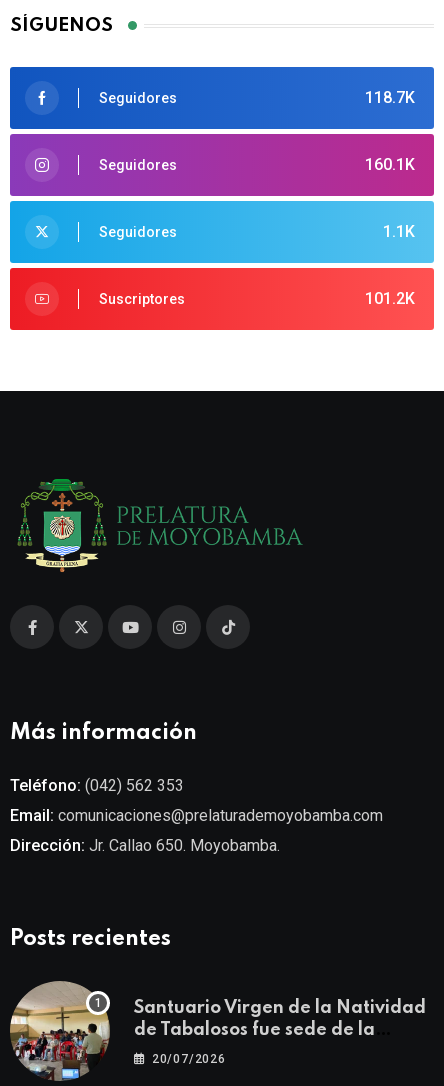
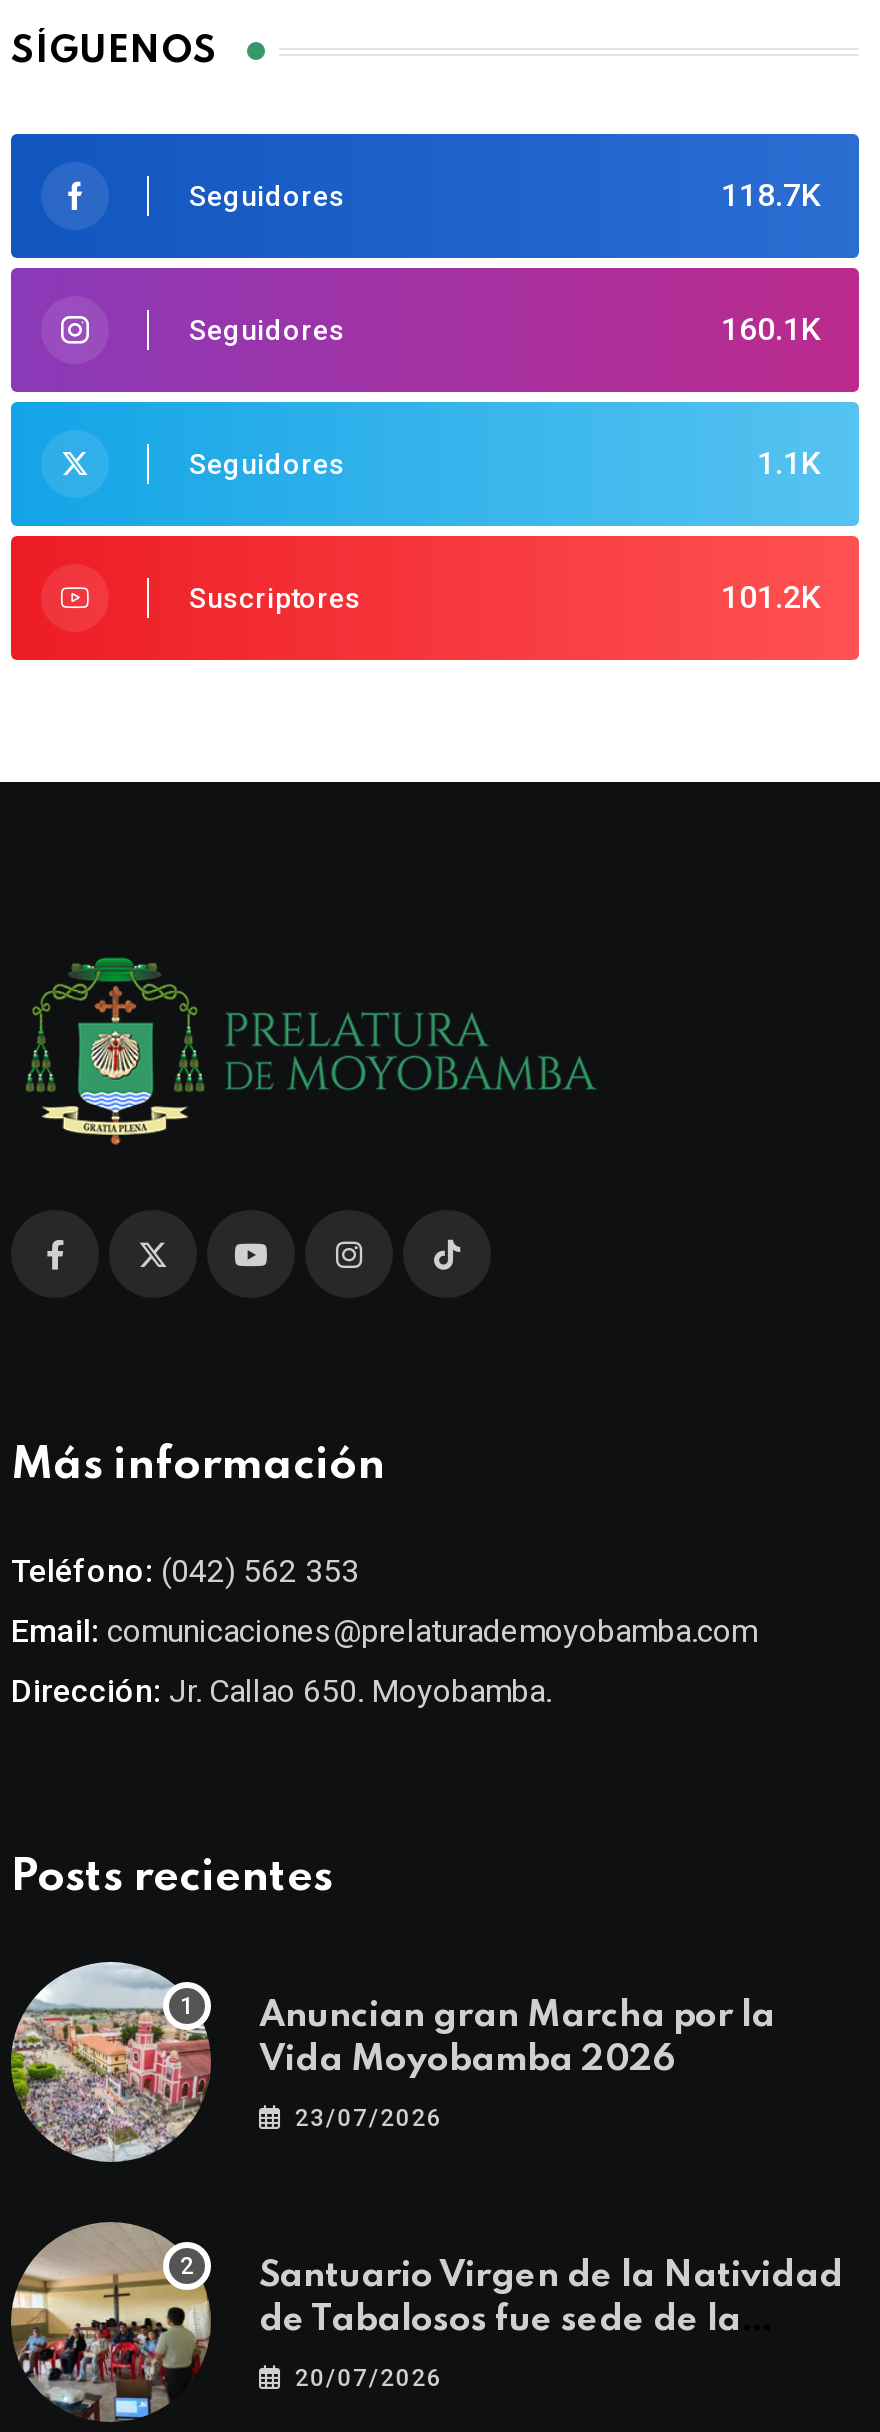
+ [image]
+ Anuncian gran Marcha por la
+ Vida Moyobamba 2026
+ 23/07/2026
